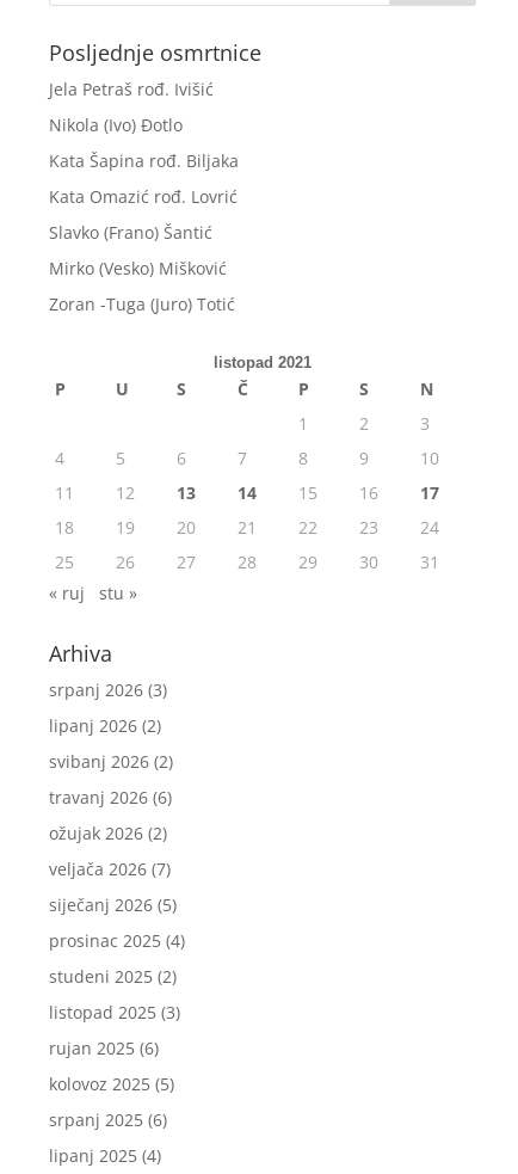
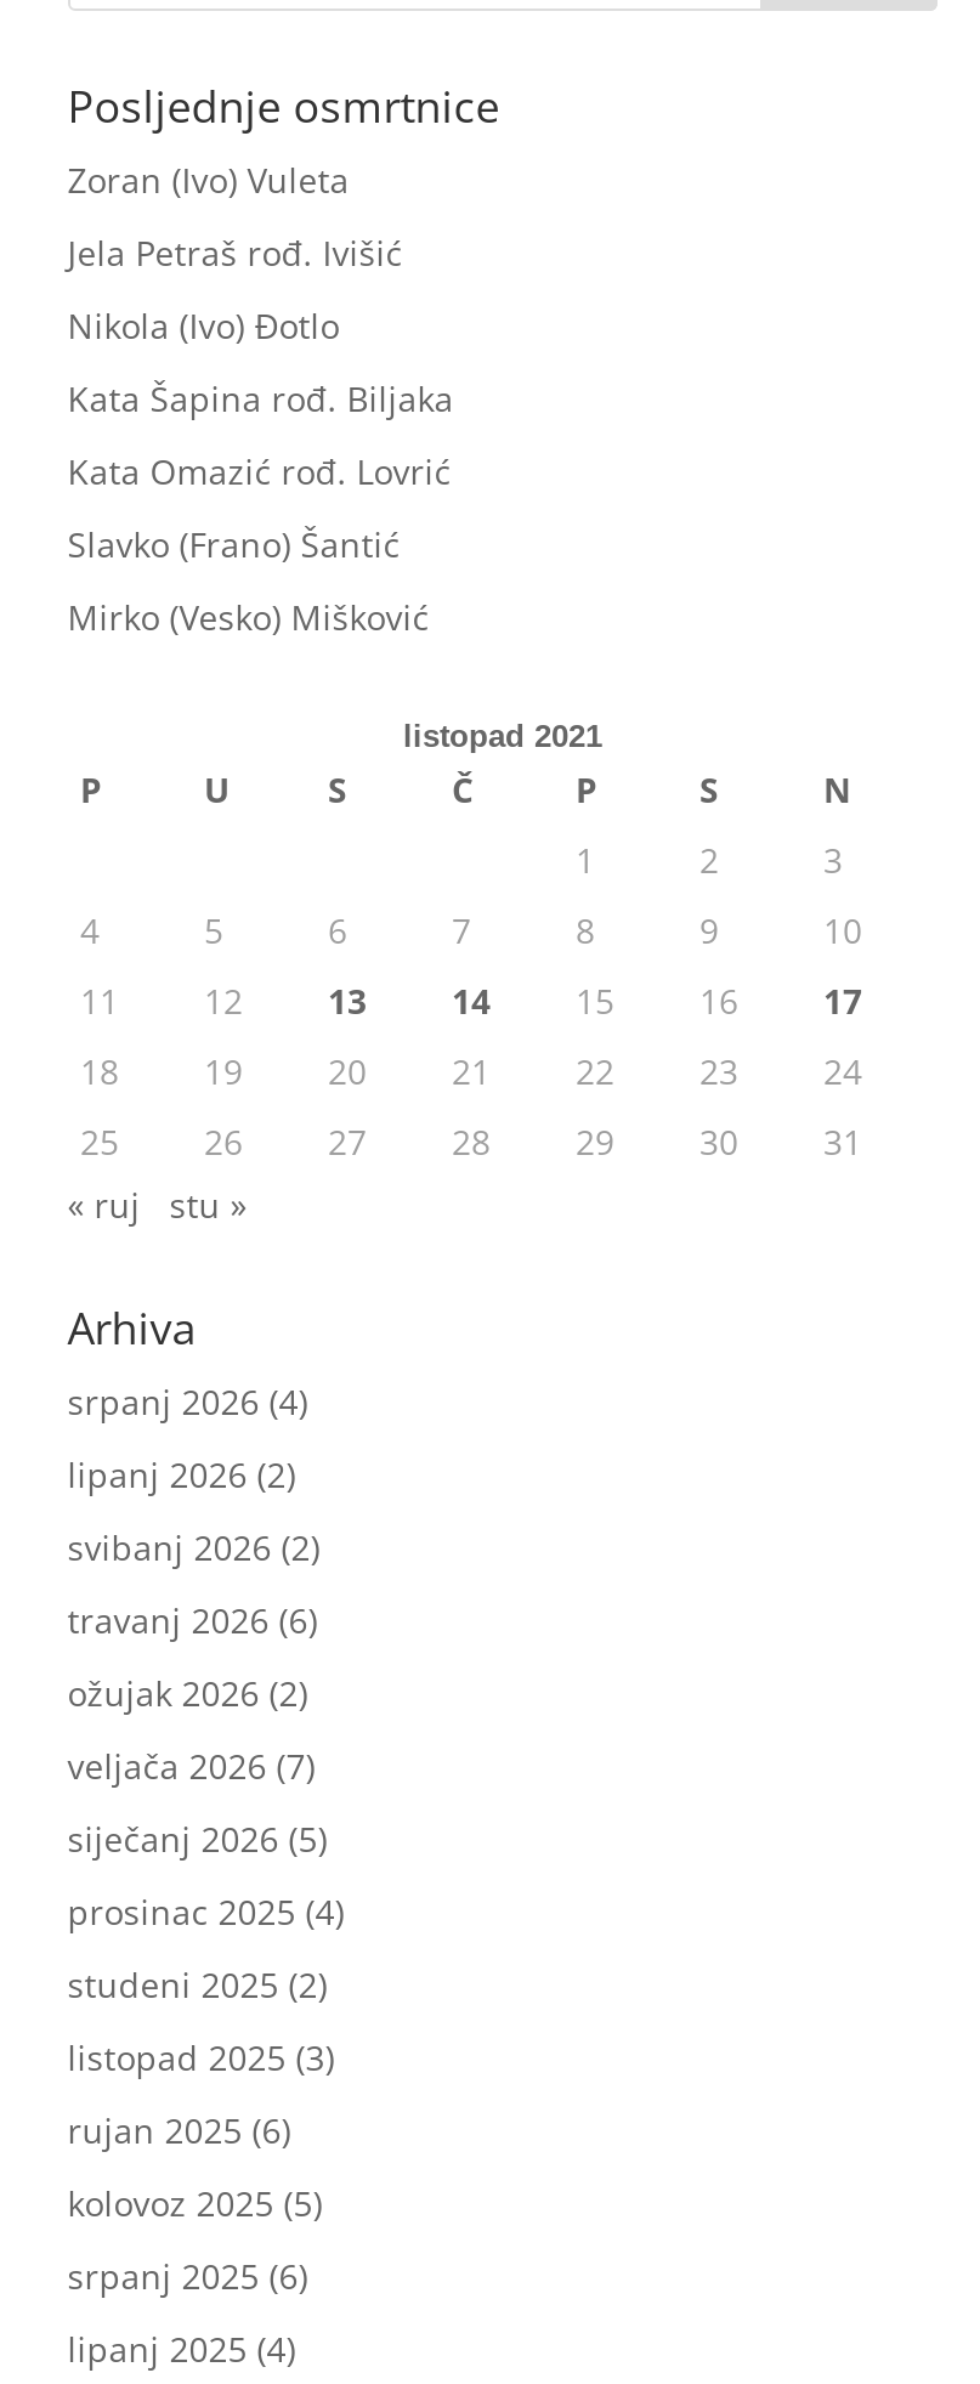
+ Zoran (Ivo) Vuleta

moved down: Jela Petraš rođ. Ivišić | Nikola (Ivo) Đotlo | Kata Šapina rođ. Biljaka | Kata Omazić rođ. Lovrić | Slavko (Frano) Šantić | Mirko (Vesko) Mišković

- Zoran -Tuga (Juro) Totić

- srpanj 2026 (3)
+ srpanj 2026 (4)
